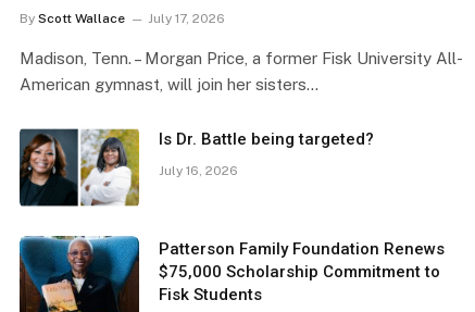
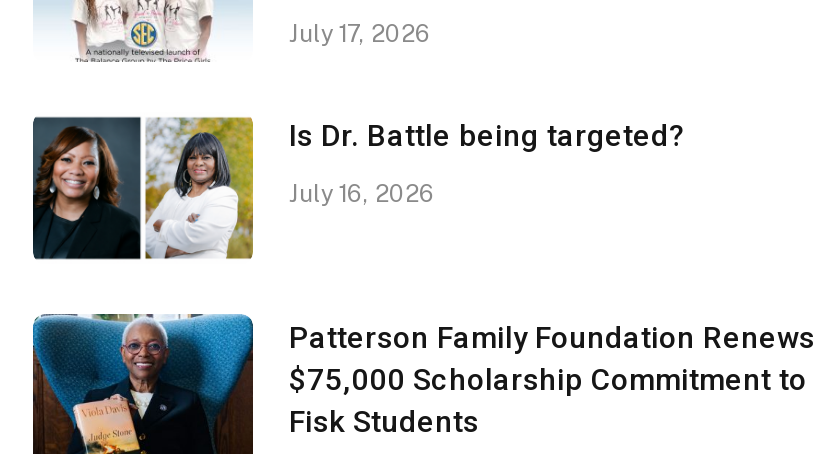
- By Scott Wallace

- Madison, Tenn. – Morgan Price, a former Fisk University All-
- American gymnast, will join her sisters…
